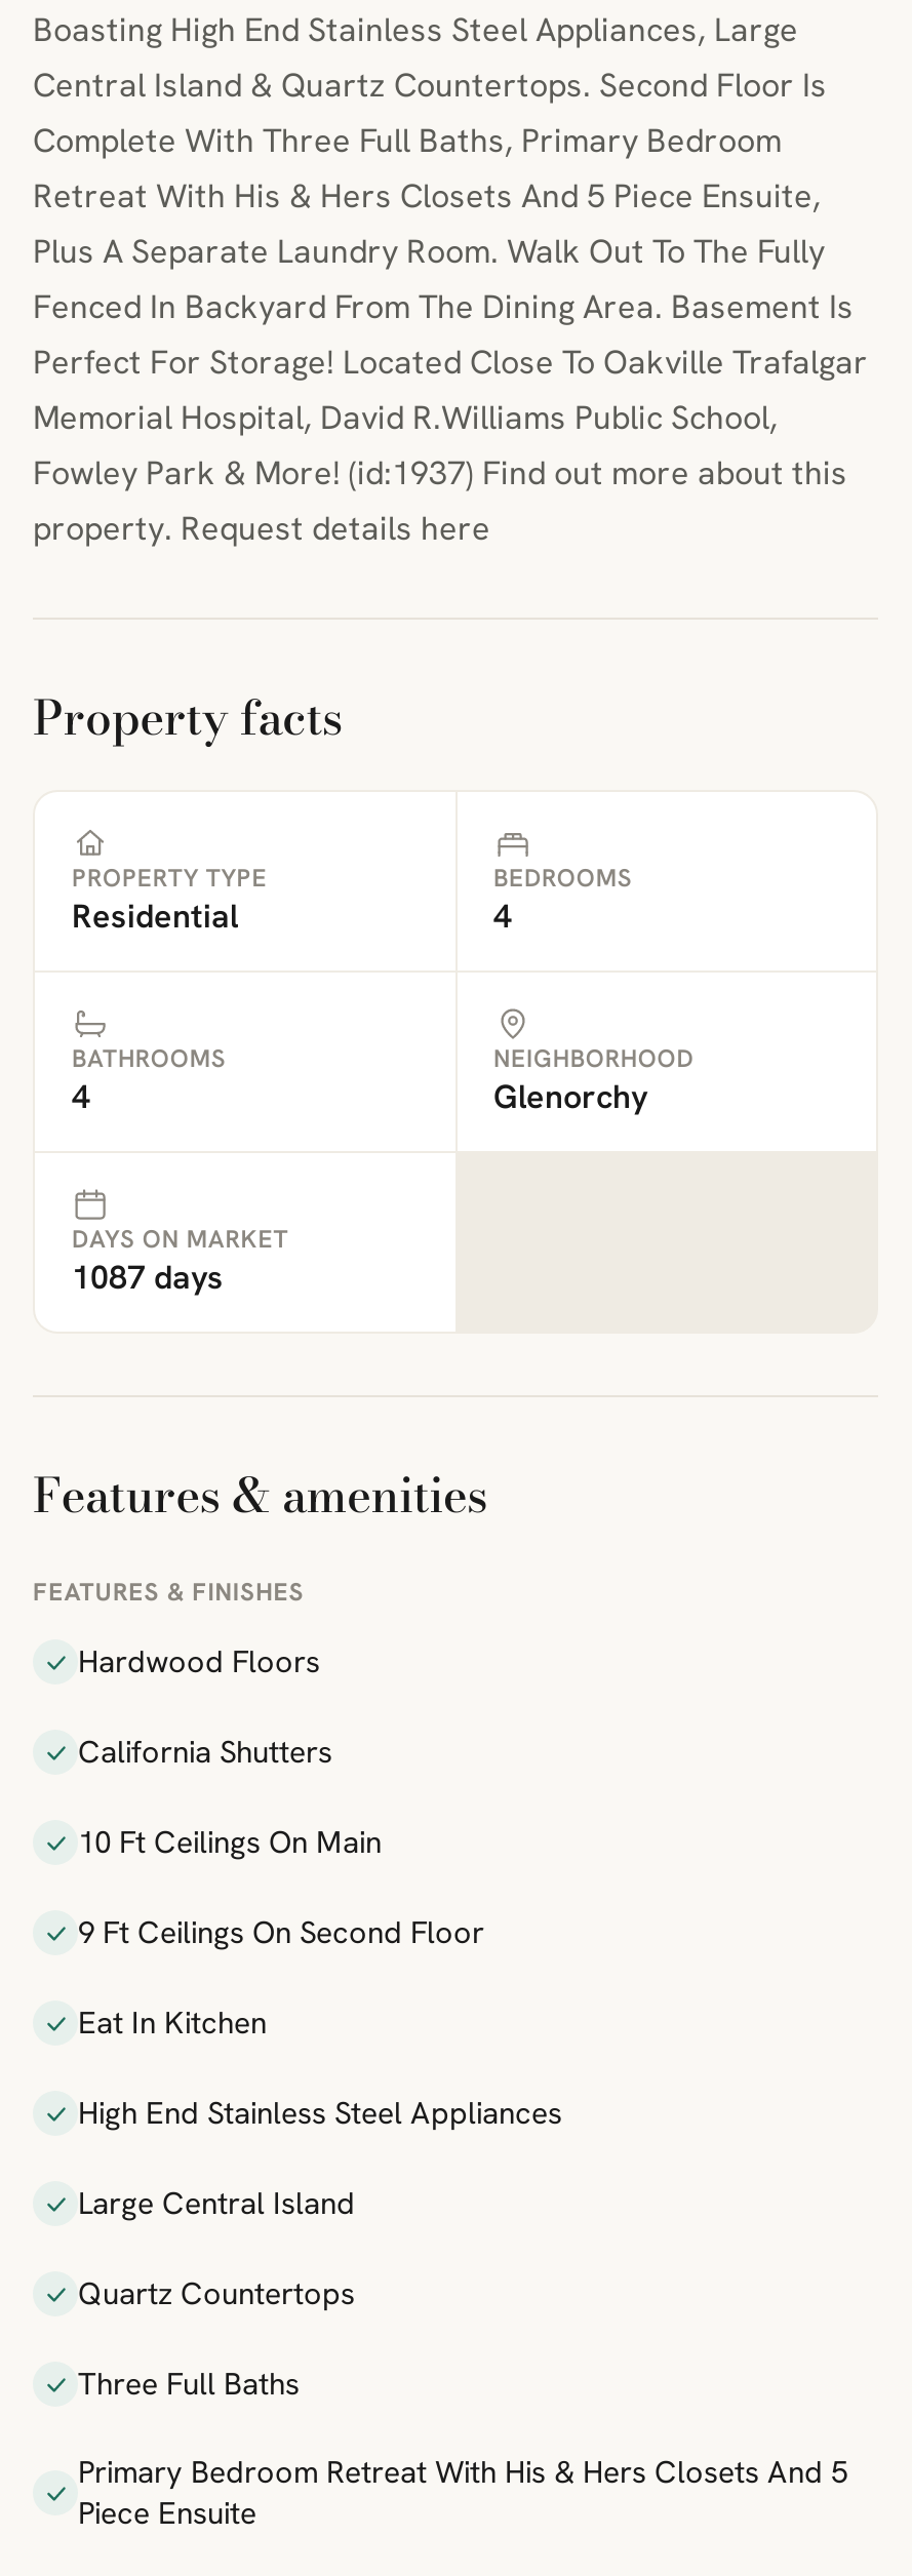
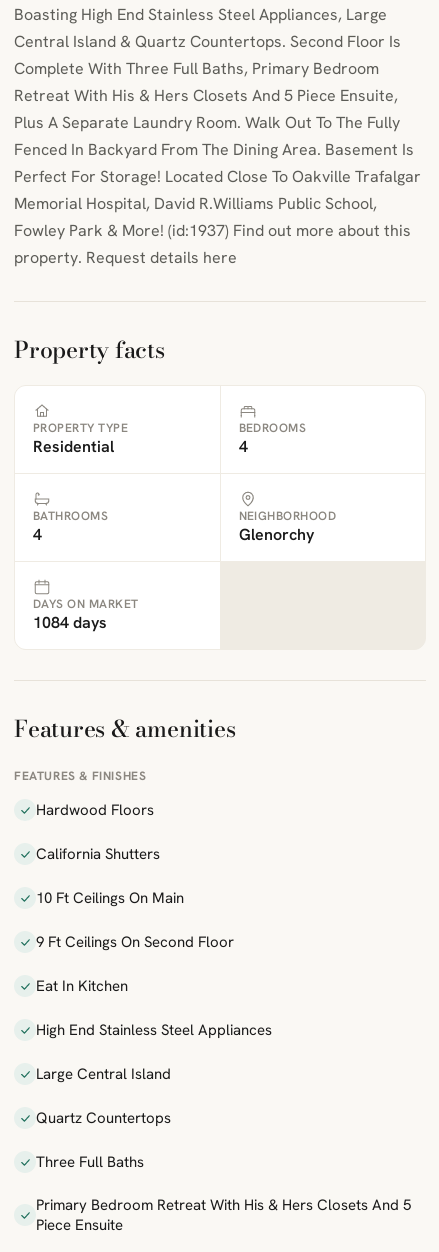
- 1087 days
+ 1084 days
